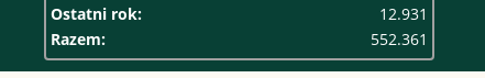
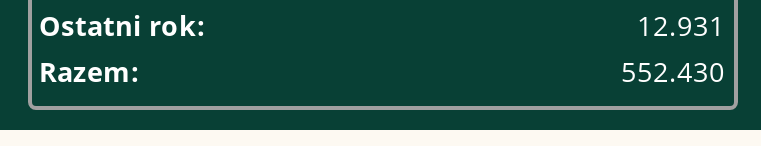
- 552.361
+ 552.430
